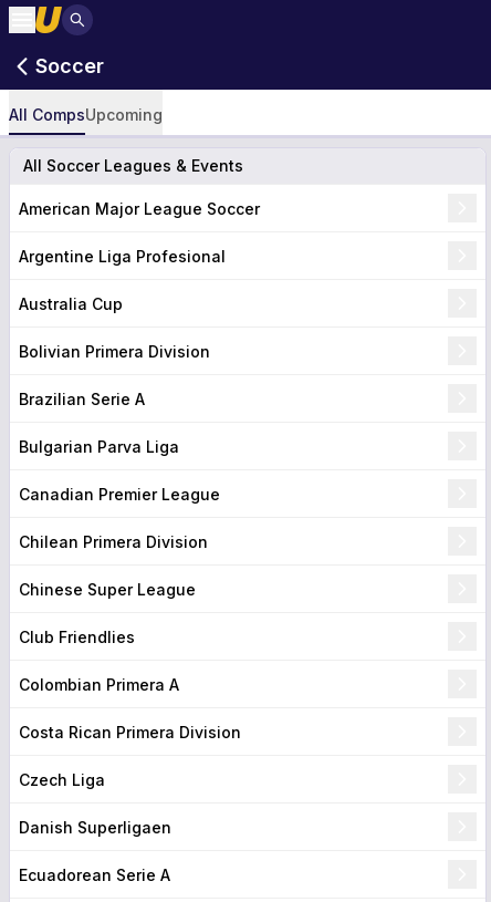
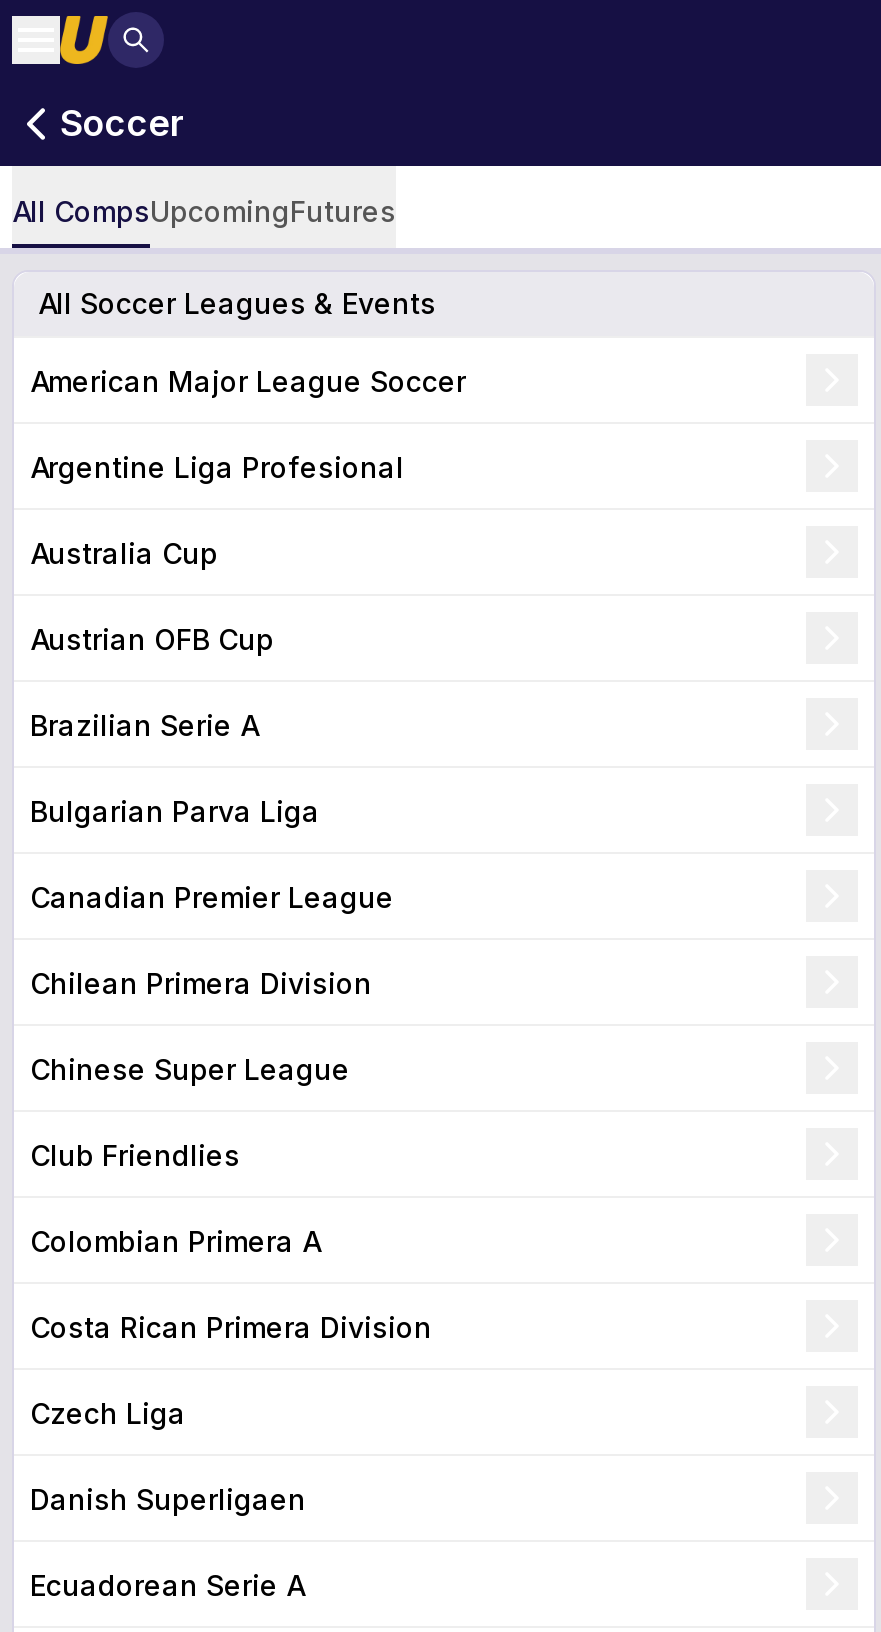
- All CompsUpcoming
+ All CompsUpcomingFutures

- Bolivian Primera Division
+ Austrian OFB Cup
